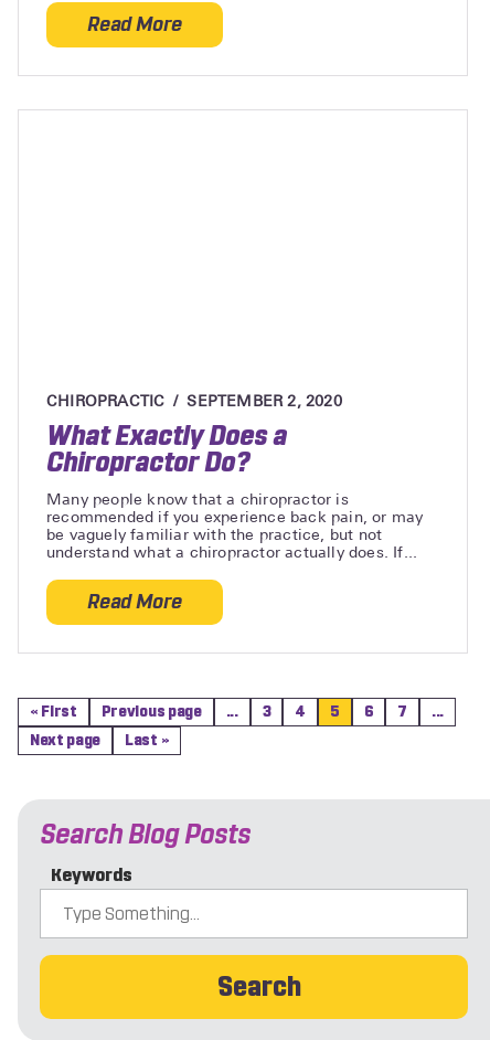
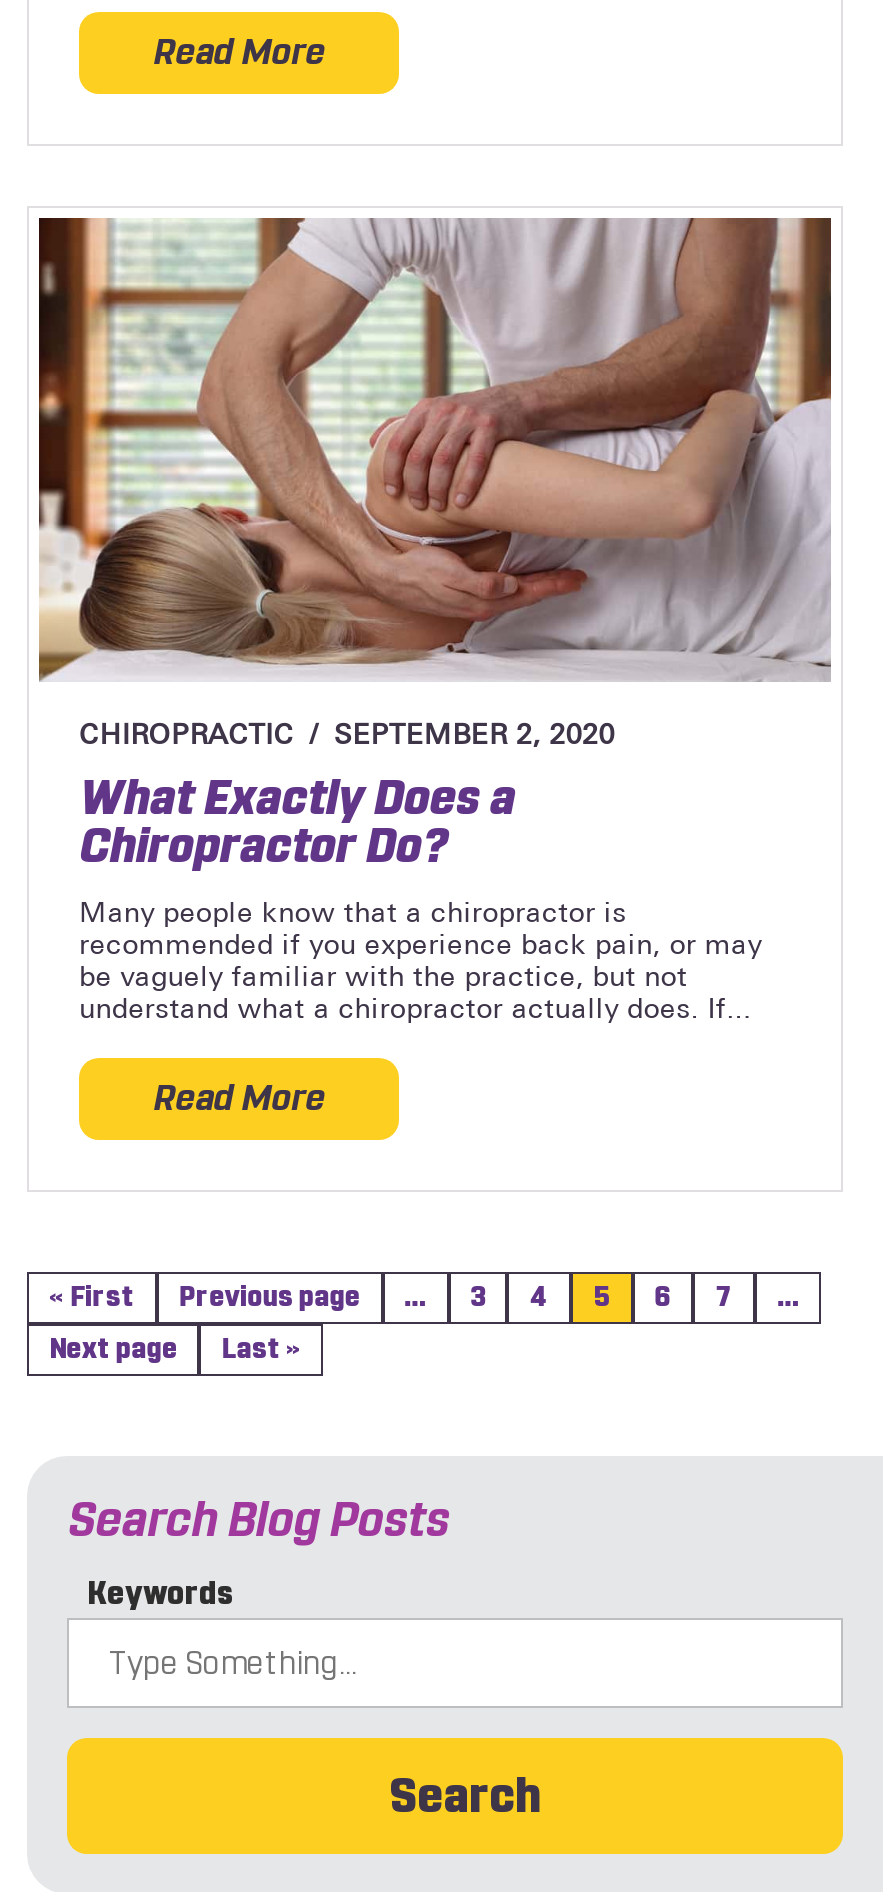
+ [image]
